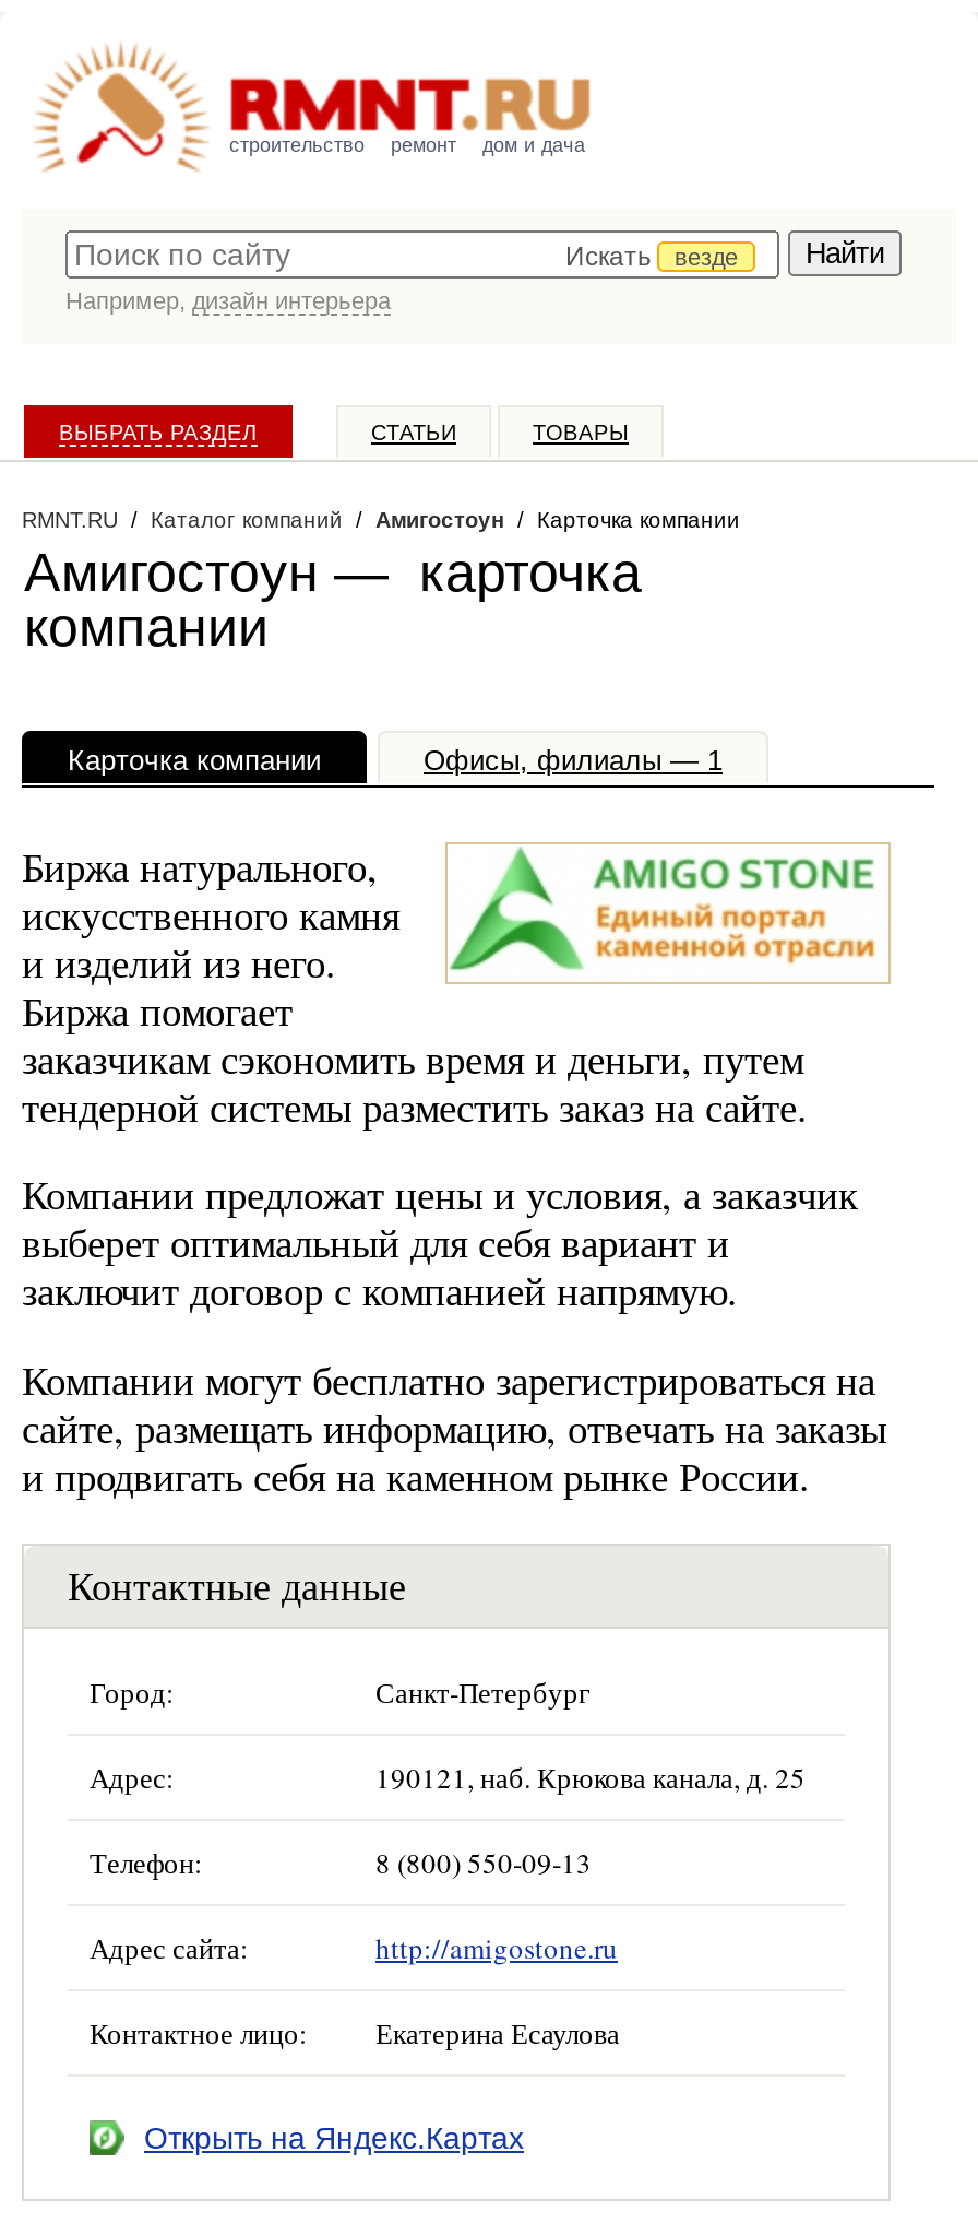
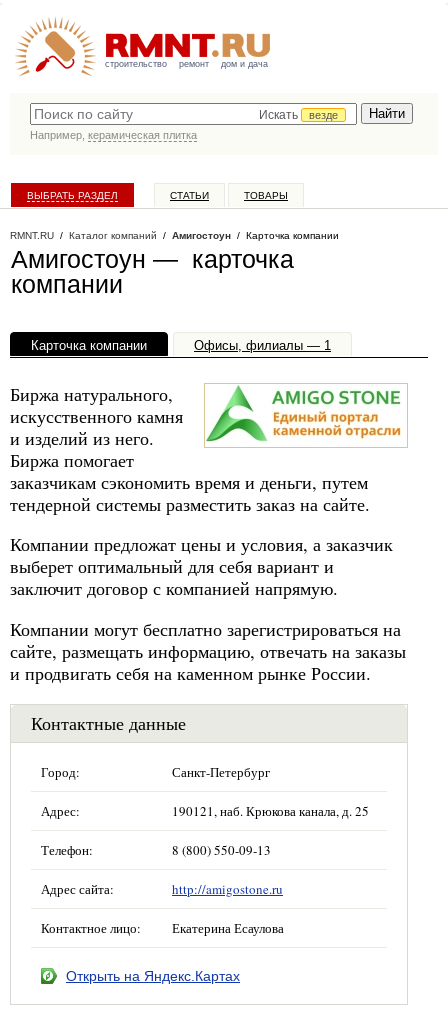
- Например, дизайн интерьера
+ Например, керамическая плитка
